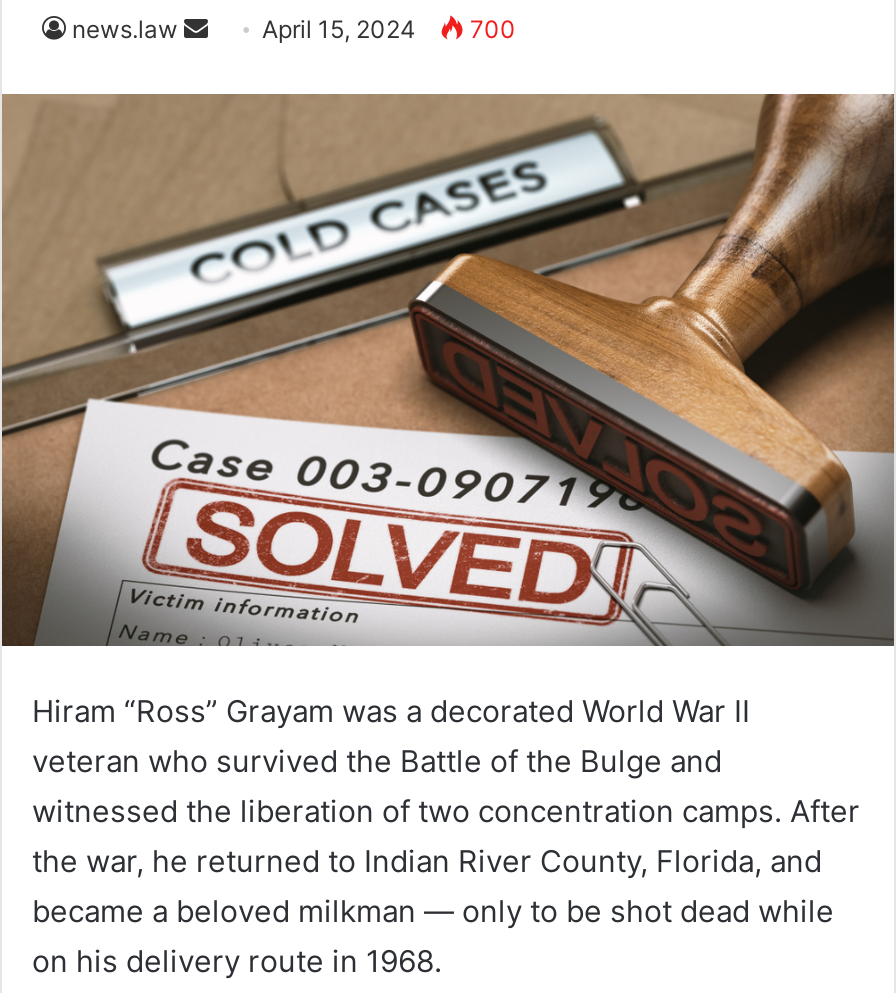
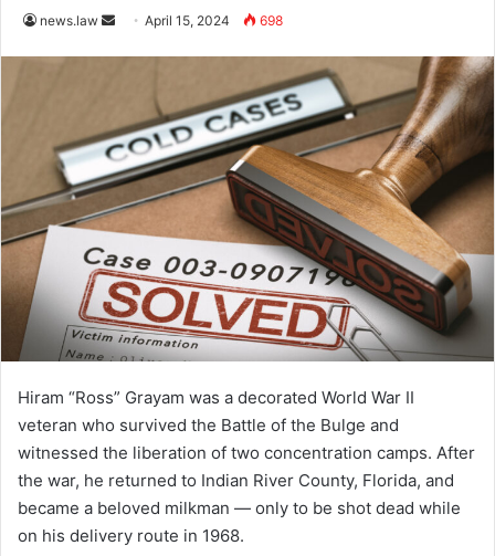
- 700
+ 698
